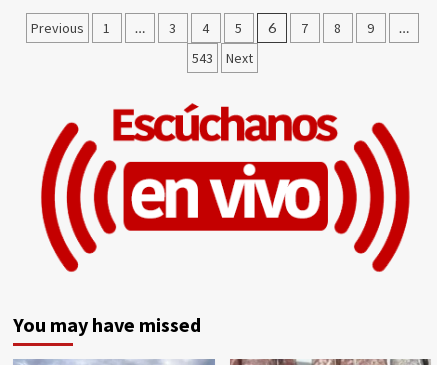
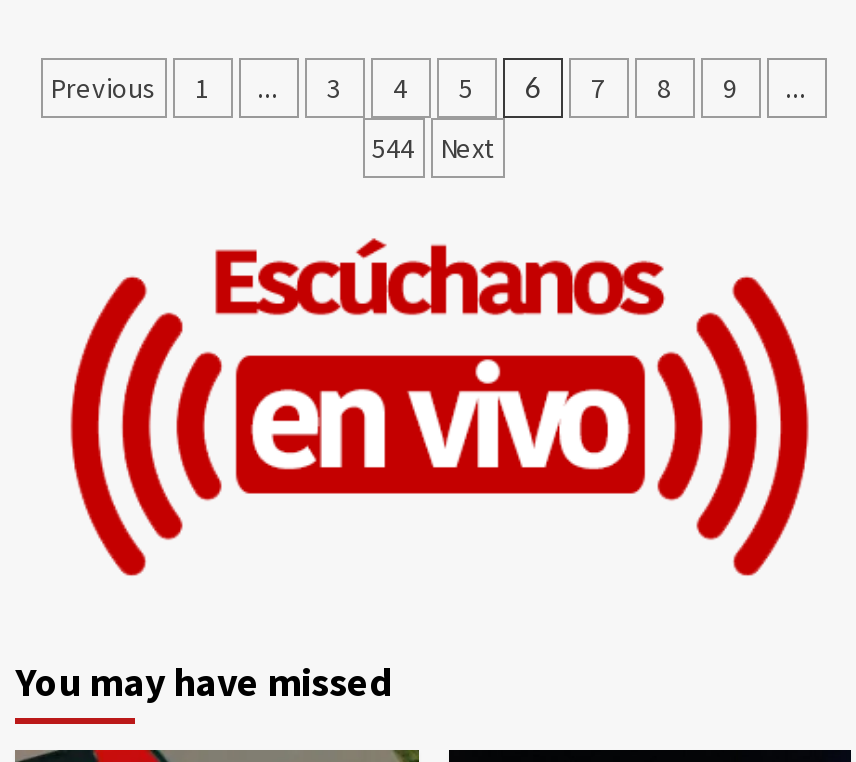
- 543 Next
+ 544 Next
